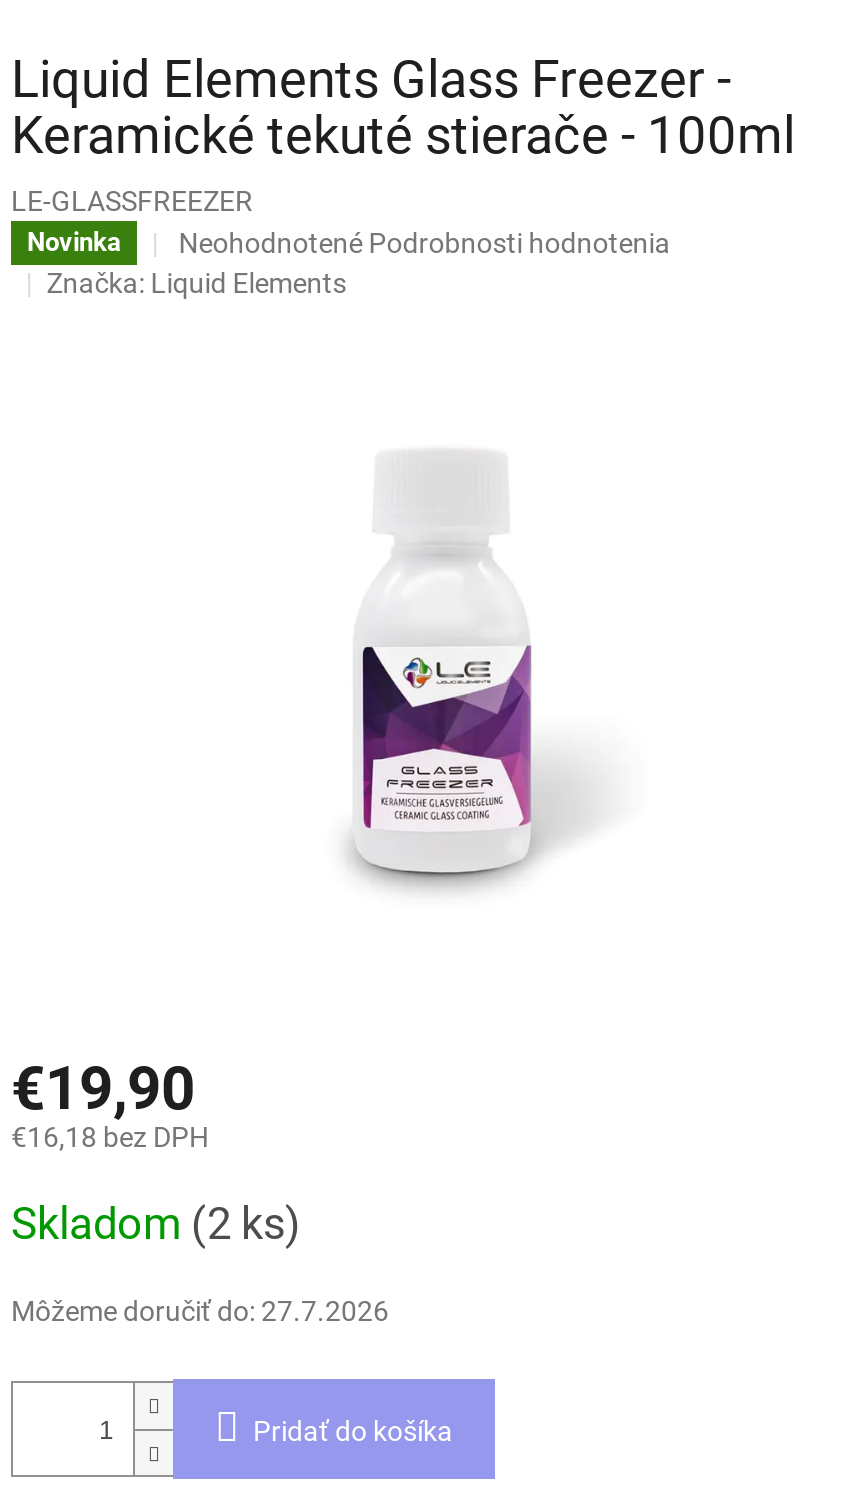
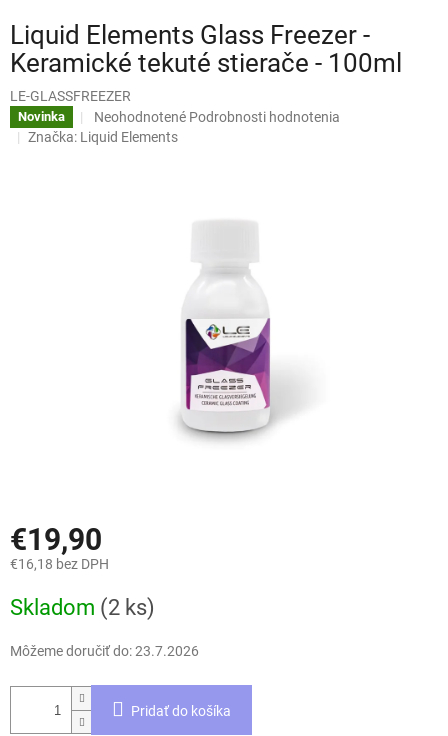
- Môžeme doručiť do: 27.7.2026
+ Môžeme doručiť do: 23.7.2026
